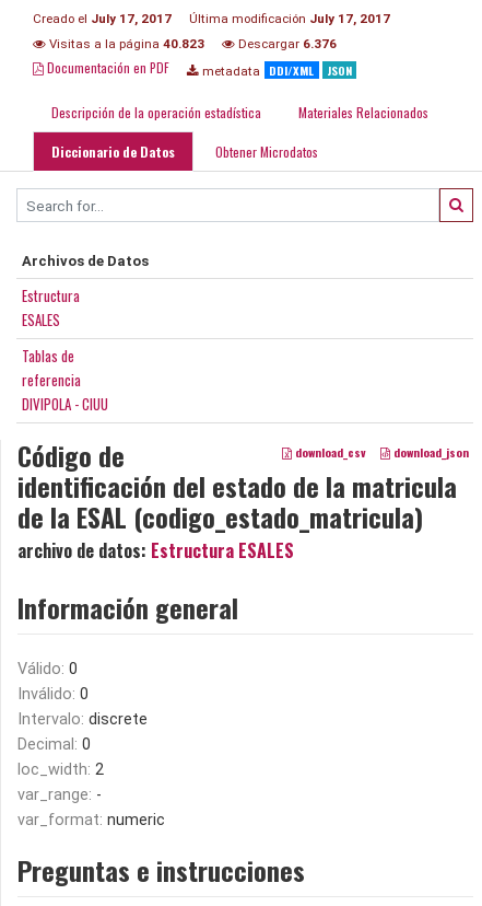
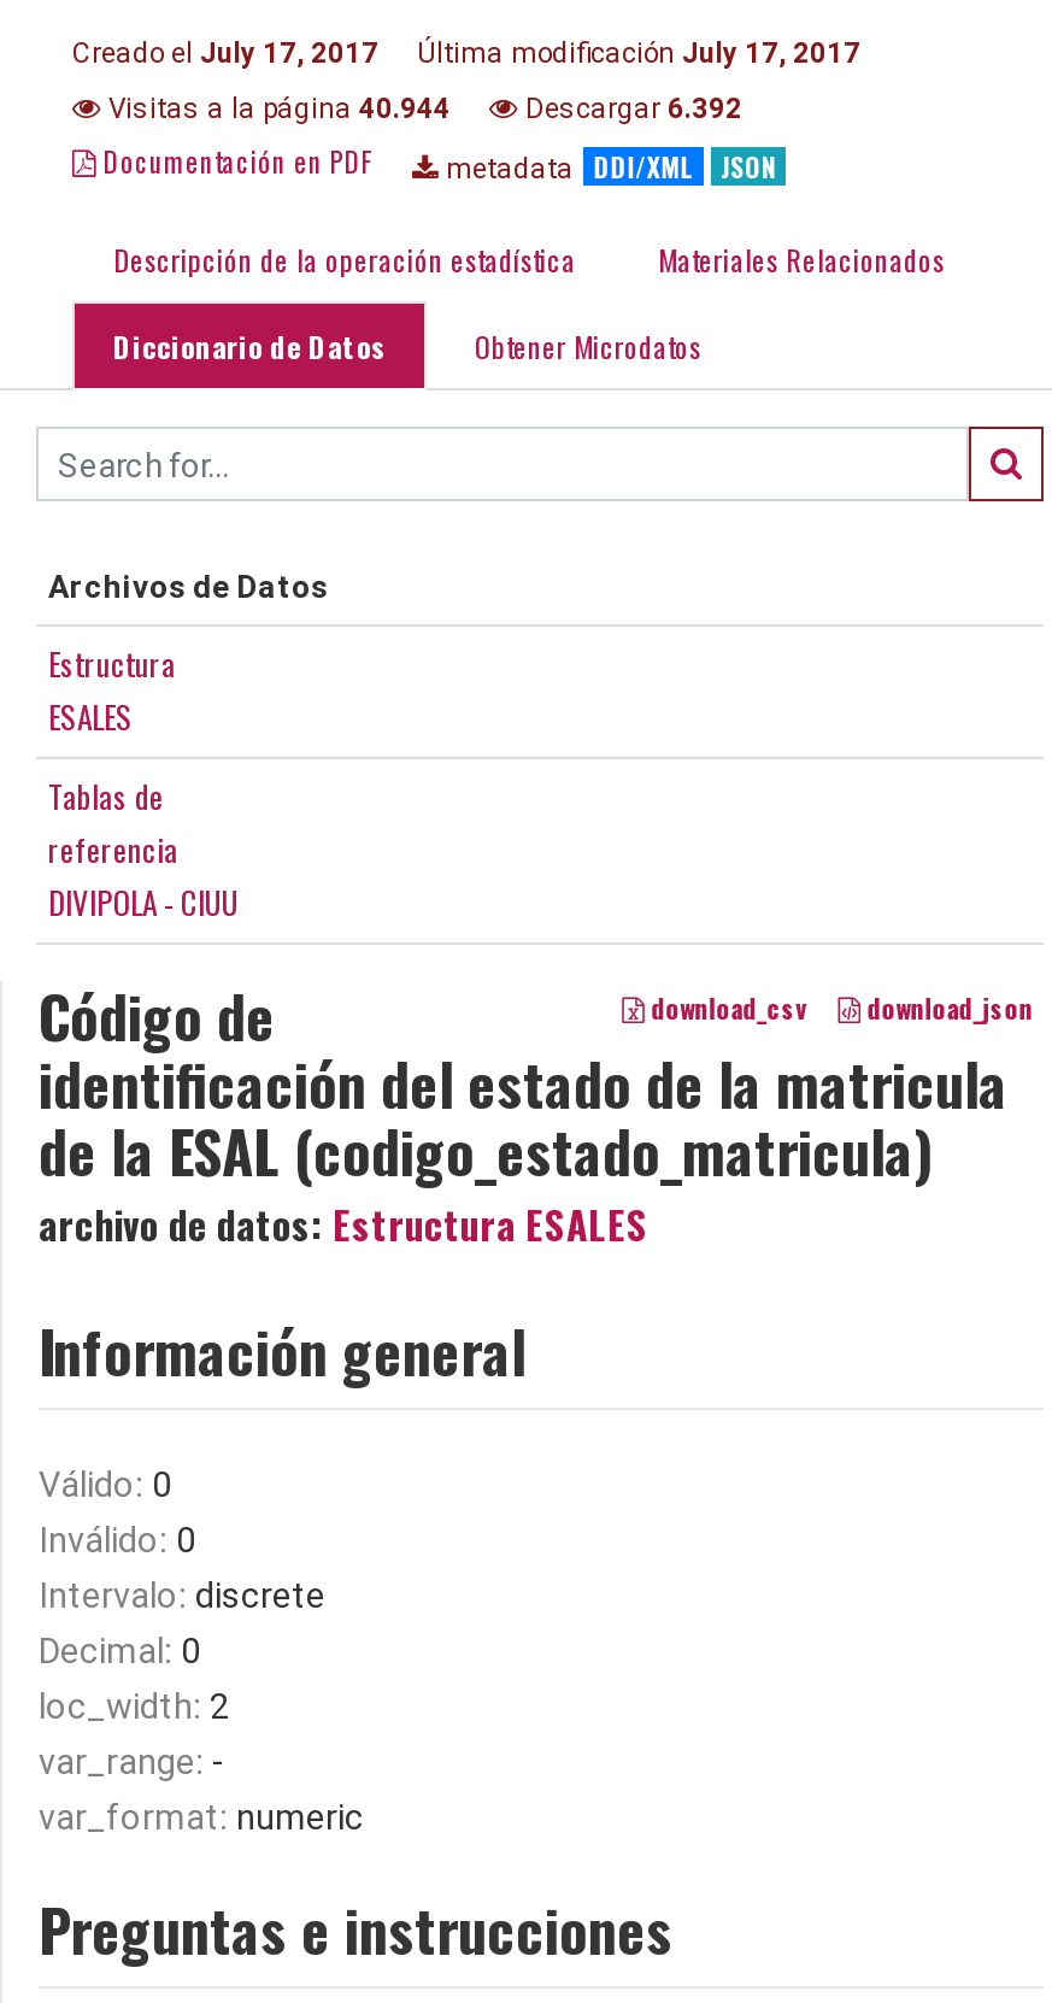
- Visitas a la página 40.823
+ Visitas a la página 40.944

- Descargar 6.376
+ Descargar 6.392
